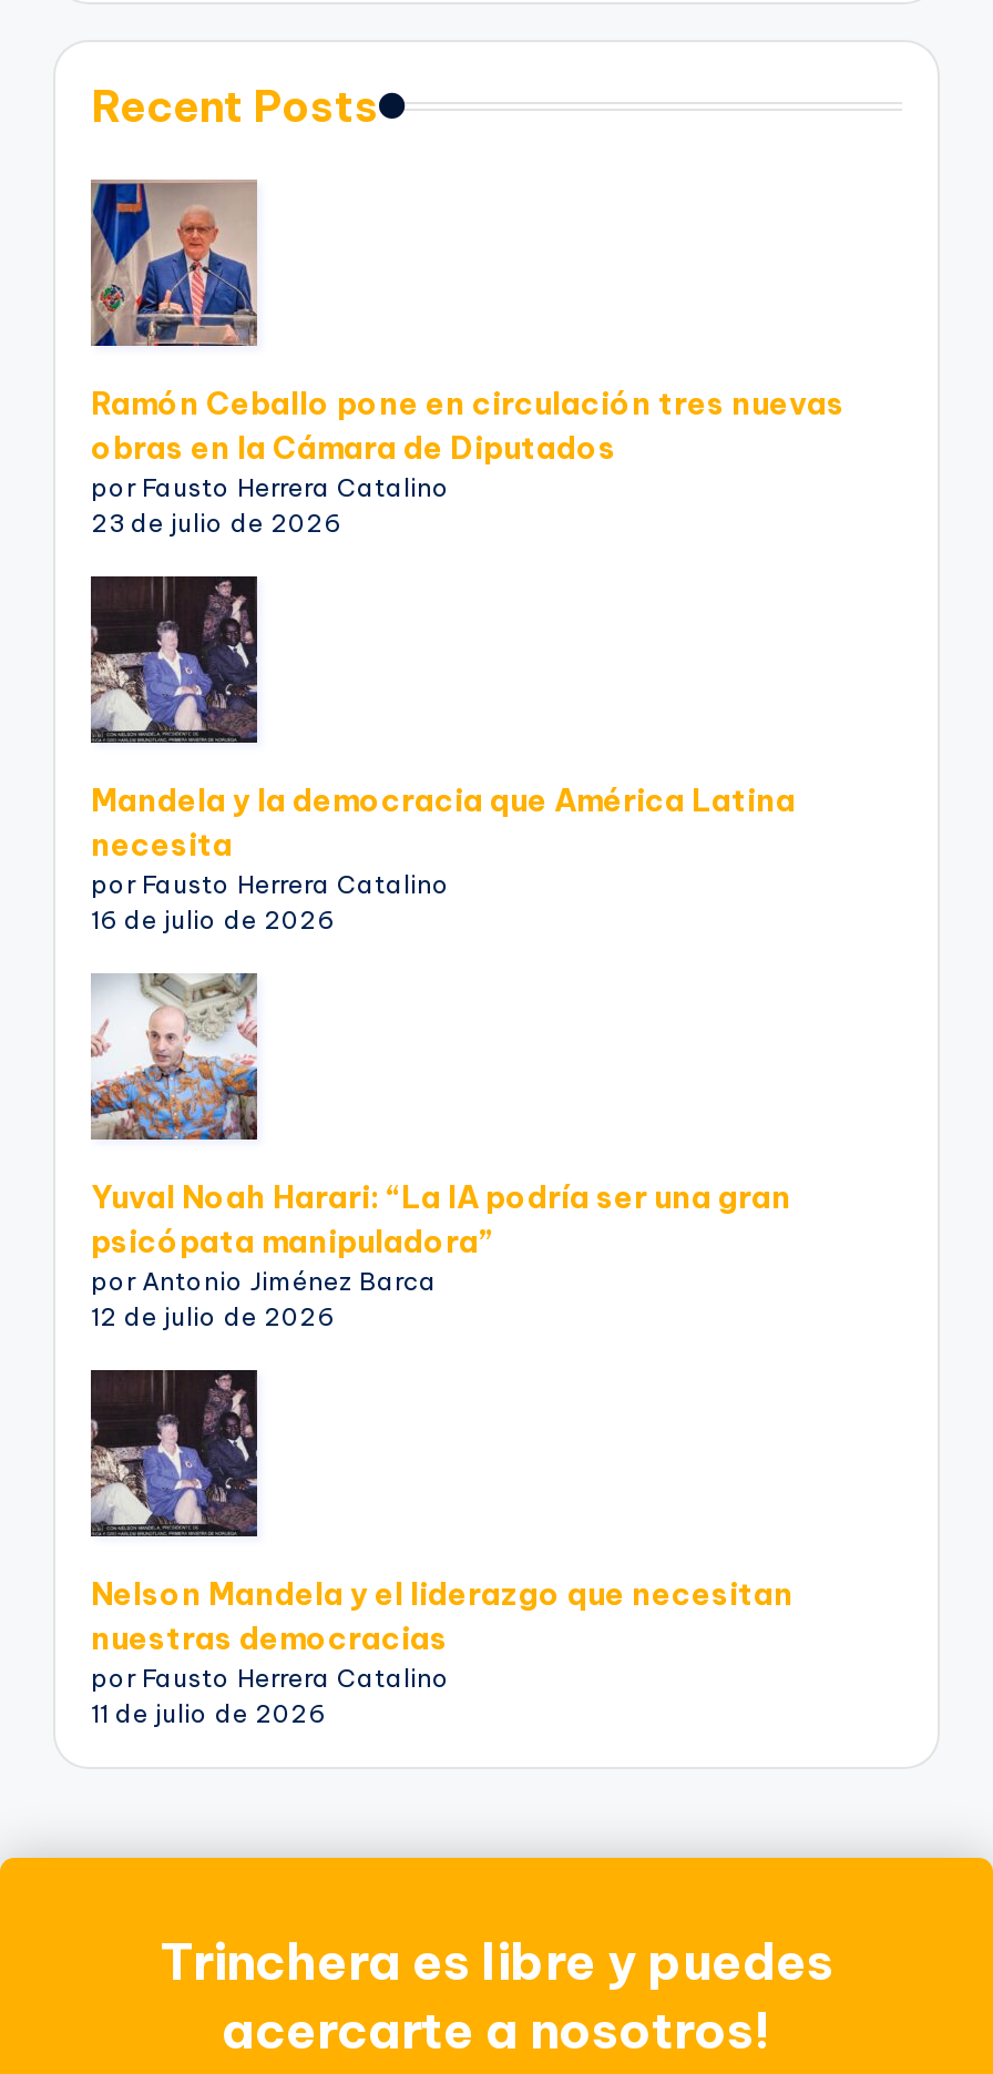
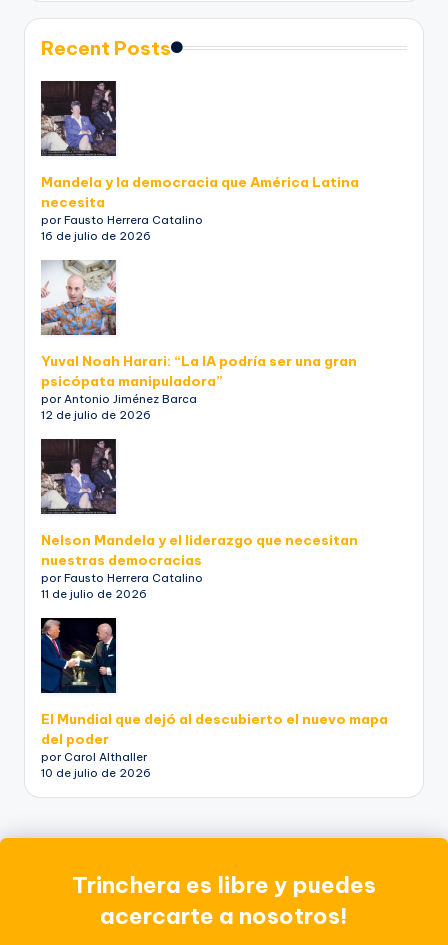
- [image]
- Ramón Ceballo pone en circulación tres nuevas
- obras en la Cámara de Diputados
- por Fausto Herrera Catalino
- 23 de julio de 2026

moved up: [image] | Mandela y la democracia que América Latina | necesita | ... | por Fausto Herrera Catalino | 11 de julio de 2026

+ [image]
+ El Mundial que dejó al descubierto el nuevo mapa
+ del poder
+ por Carol Althaller
+ 10 de julio de 2026
